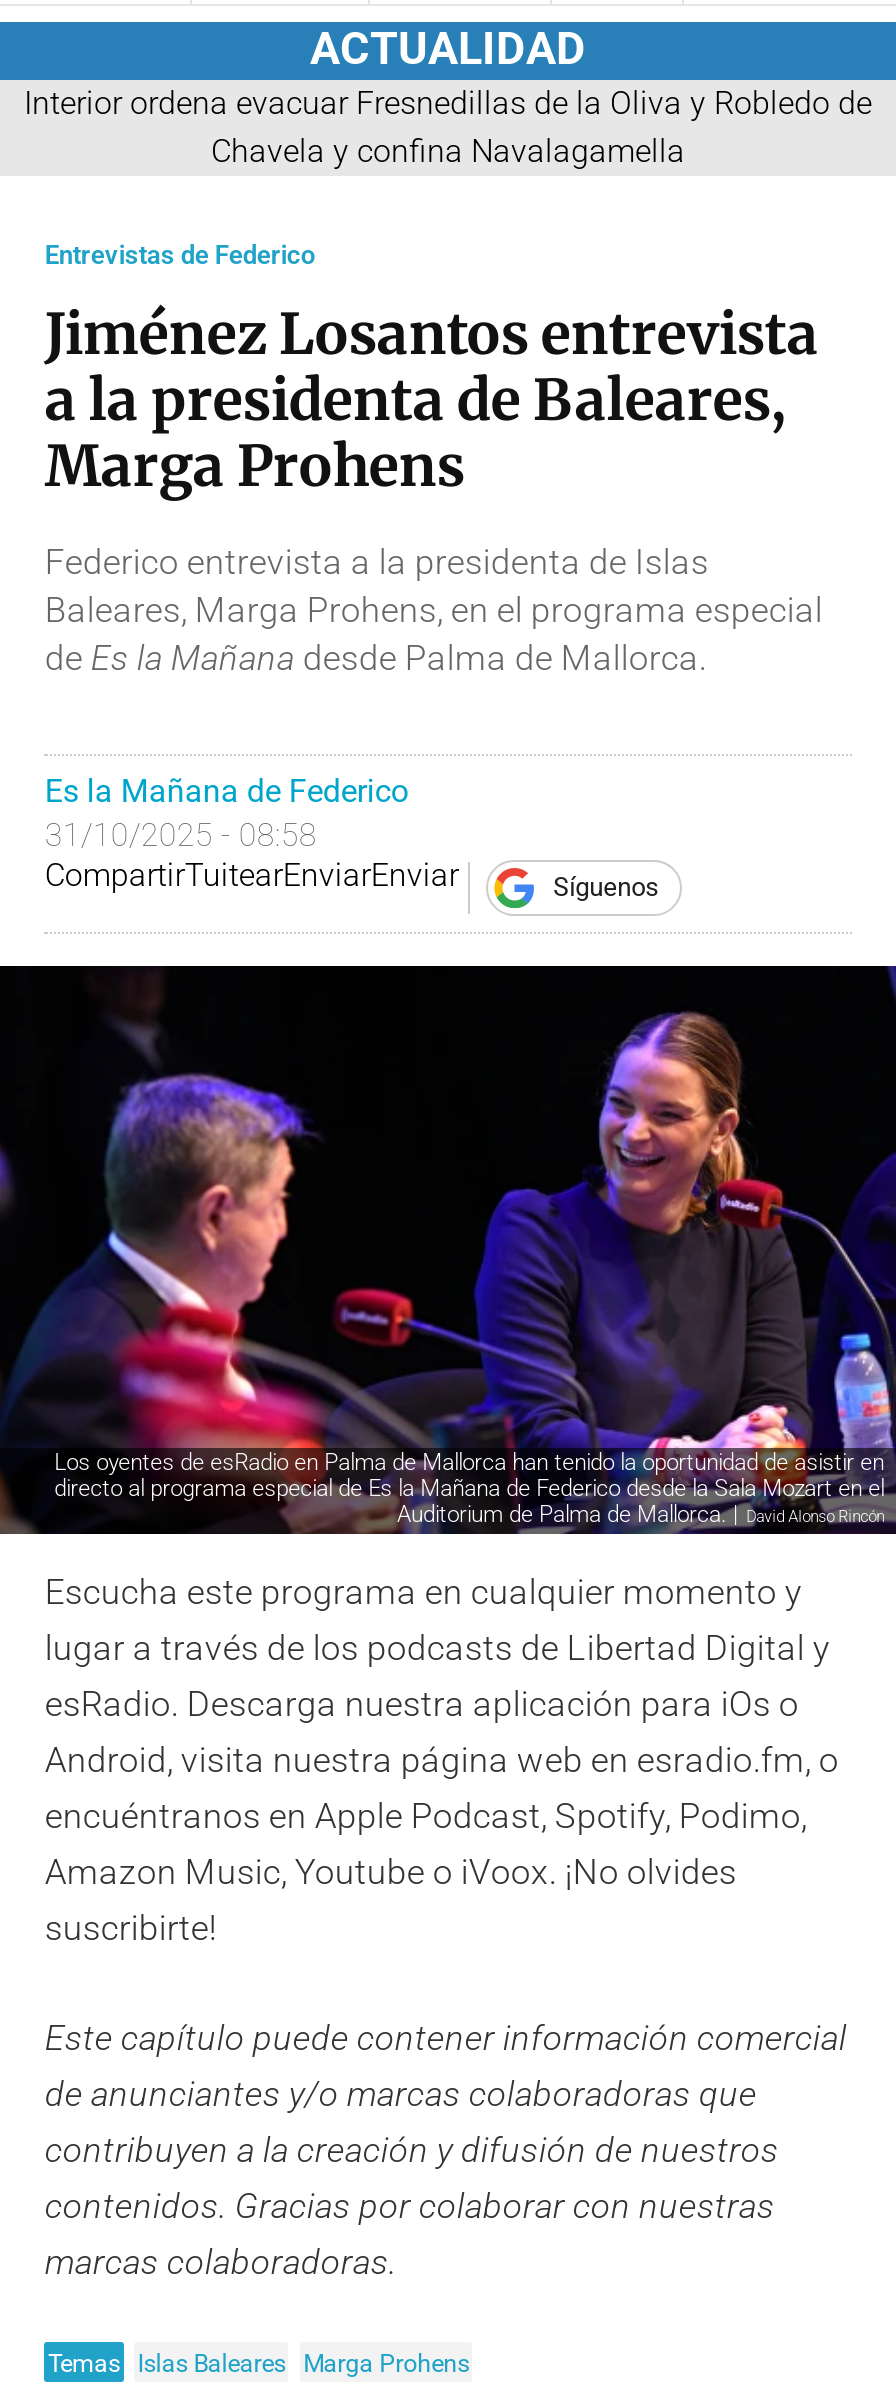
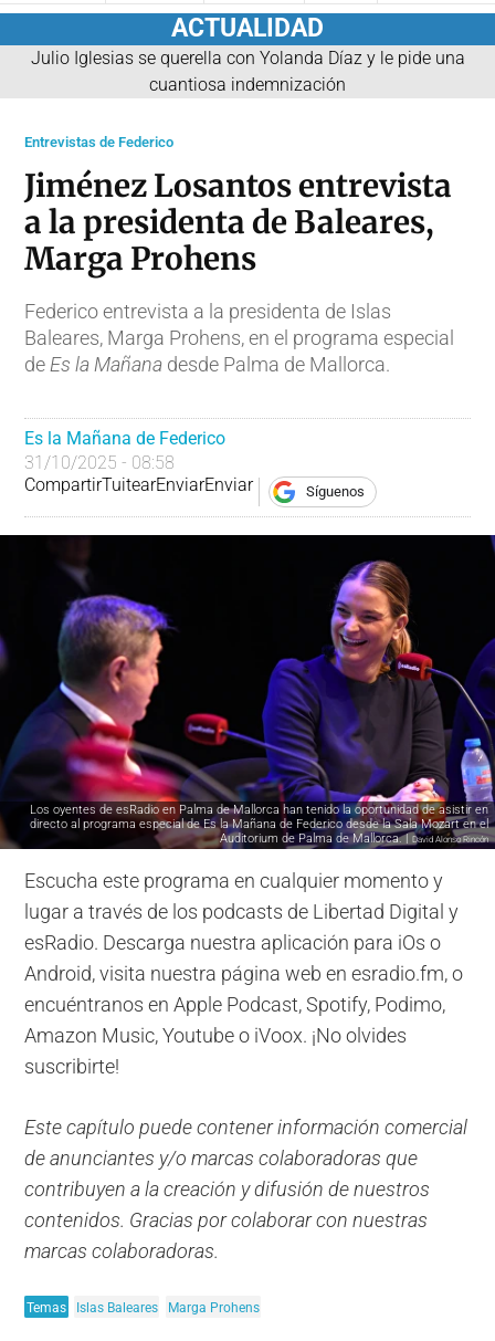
- Interior ordena evacuar Fresnedillas de la Oliva y Robledo de
- Chavela y confina Navalagamella
+ Julio Iglesias se querella con Yolanda Díaz y le pide una
+ cuantiosa indemnización
